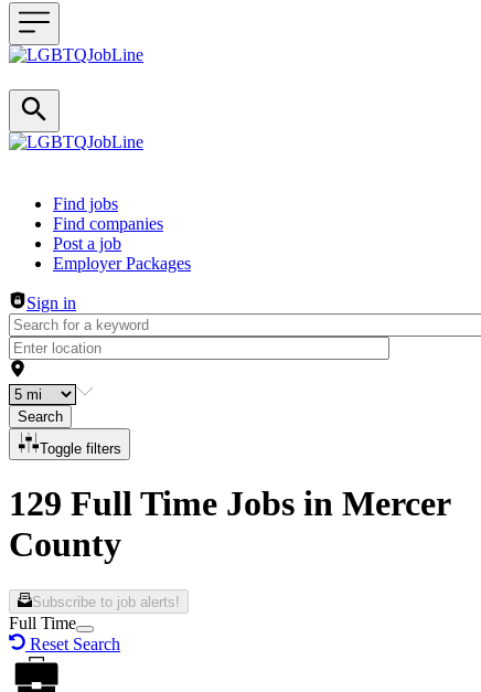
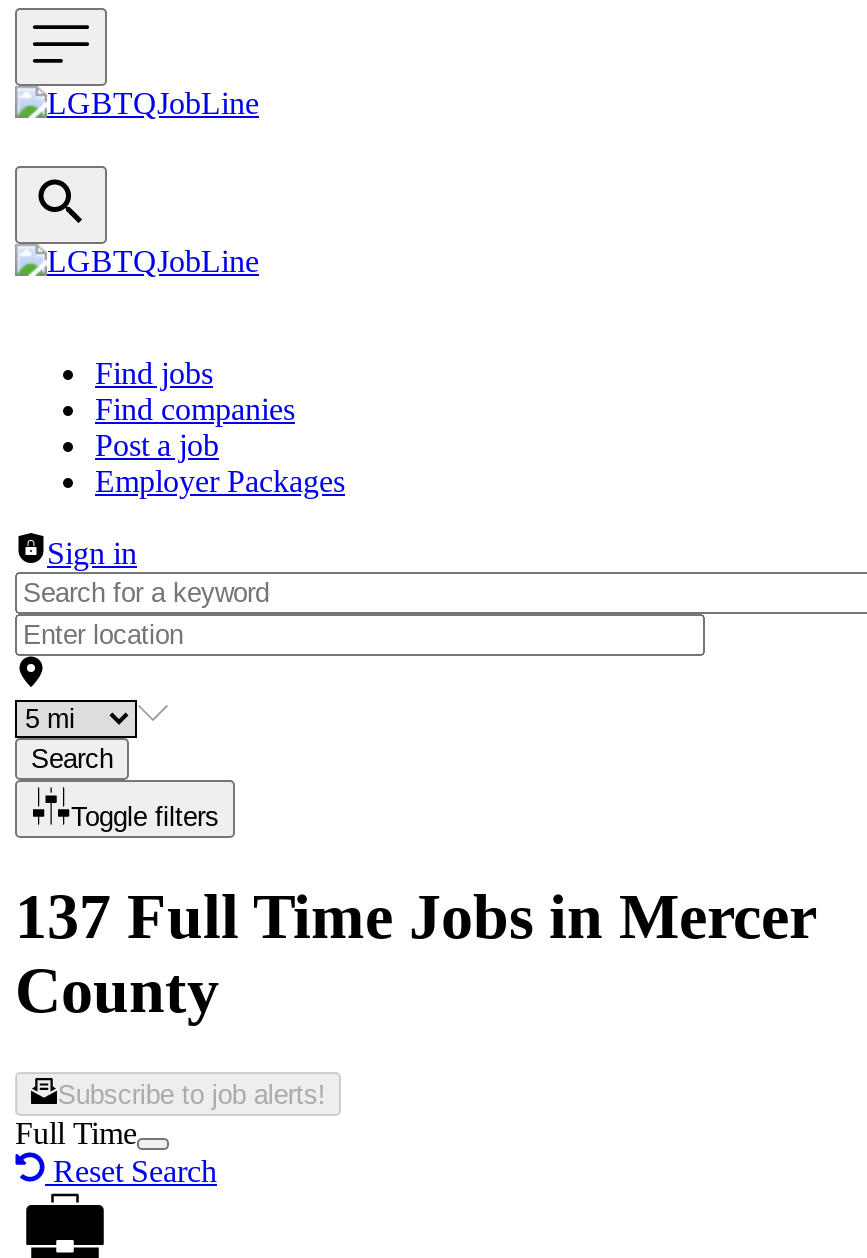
- 129 Full Time Jobs in Mercer
+ 137 Full Time Jobs in Mercer
